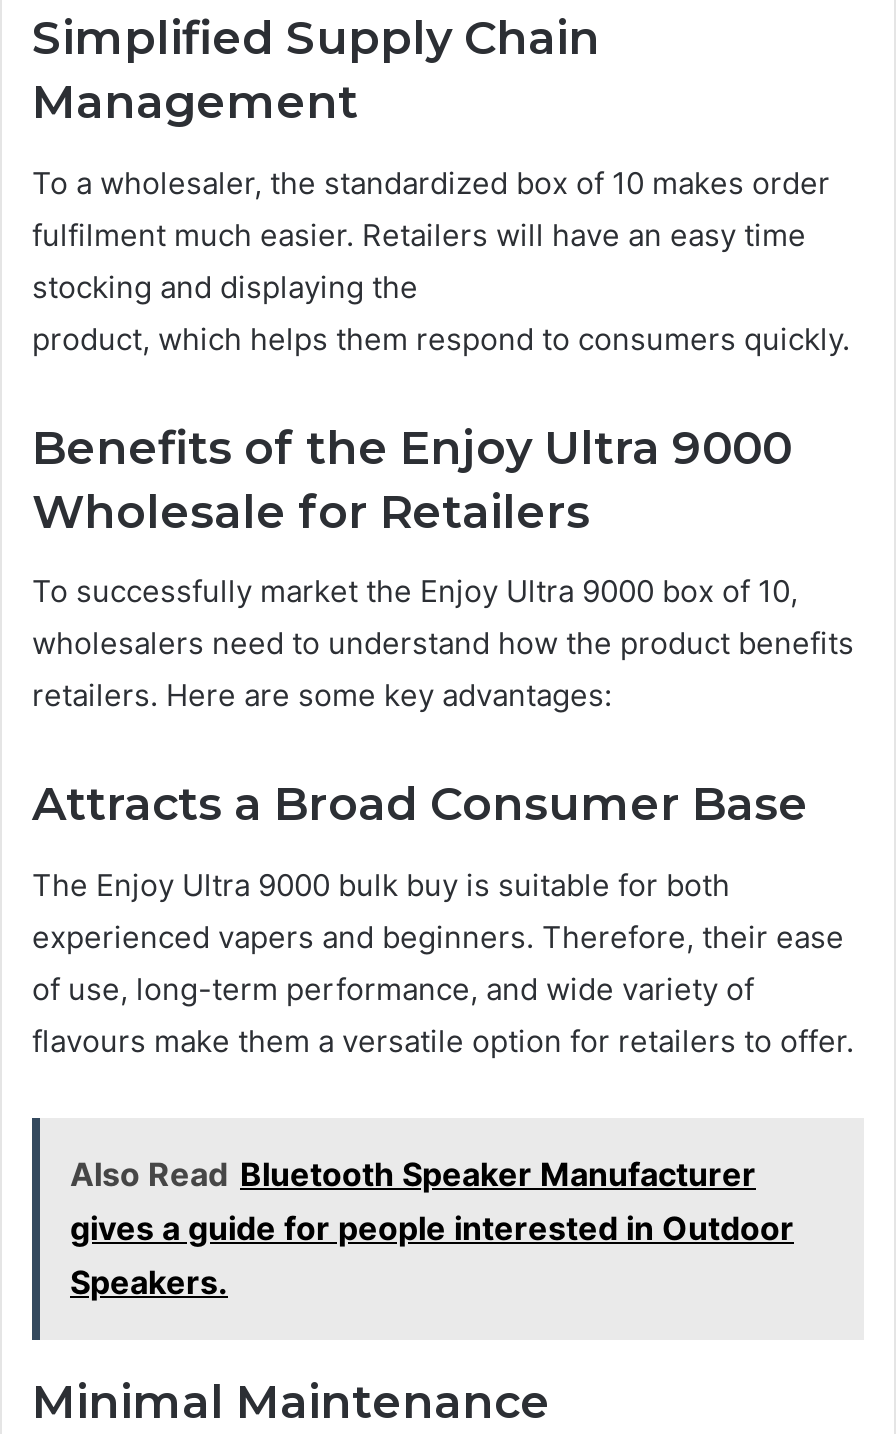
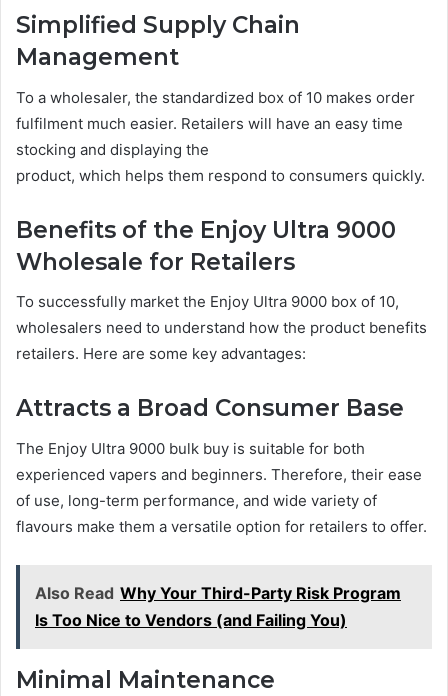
- Also Read Bluetooth Speaker Manufacturer
- gives a guide for people interested in Outdoor
- Speakers.
+ Also Read Why Your Third-Party Risk Program
+ Is Too Nice to Vendors (and Failing You)
